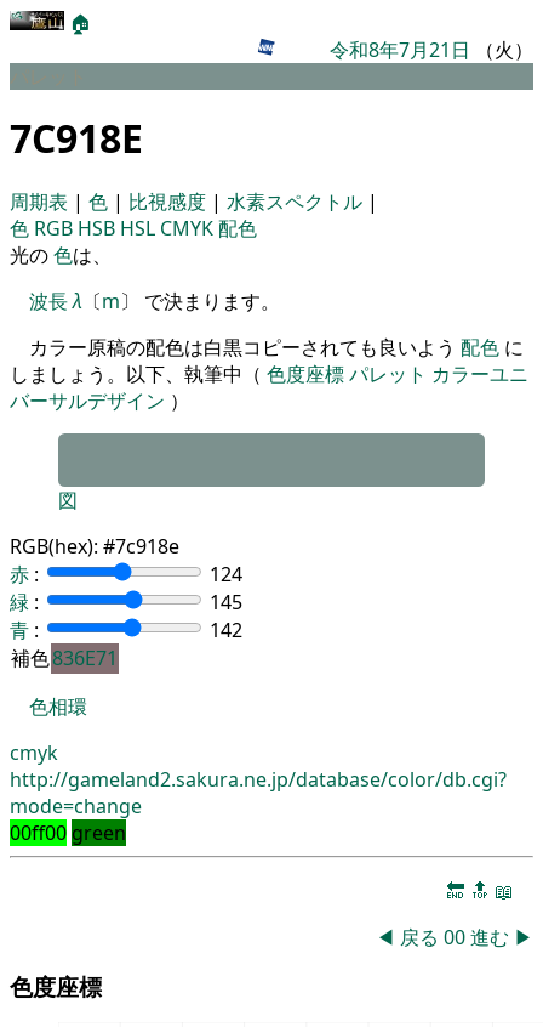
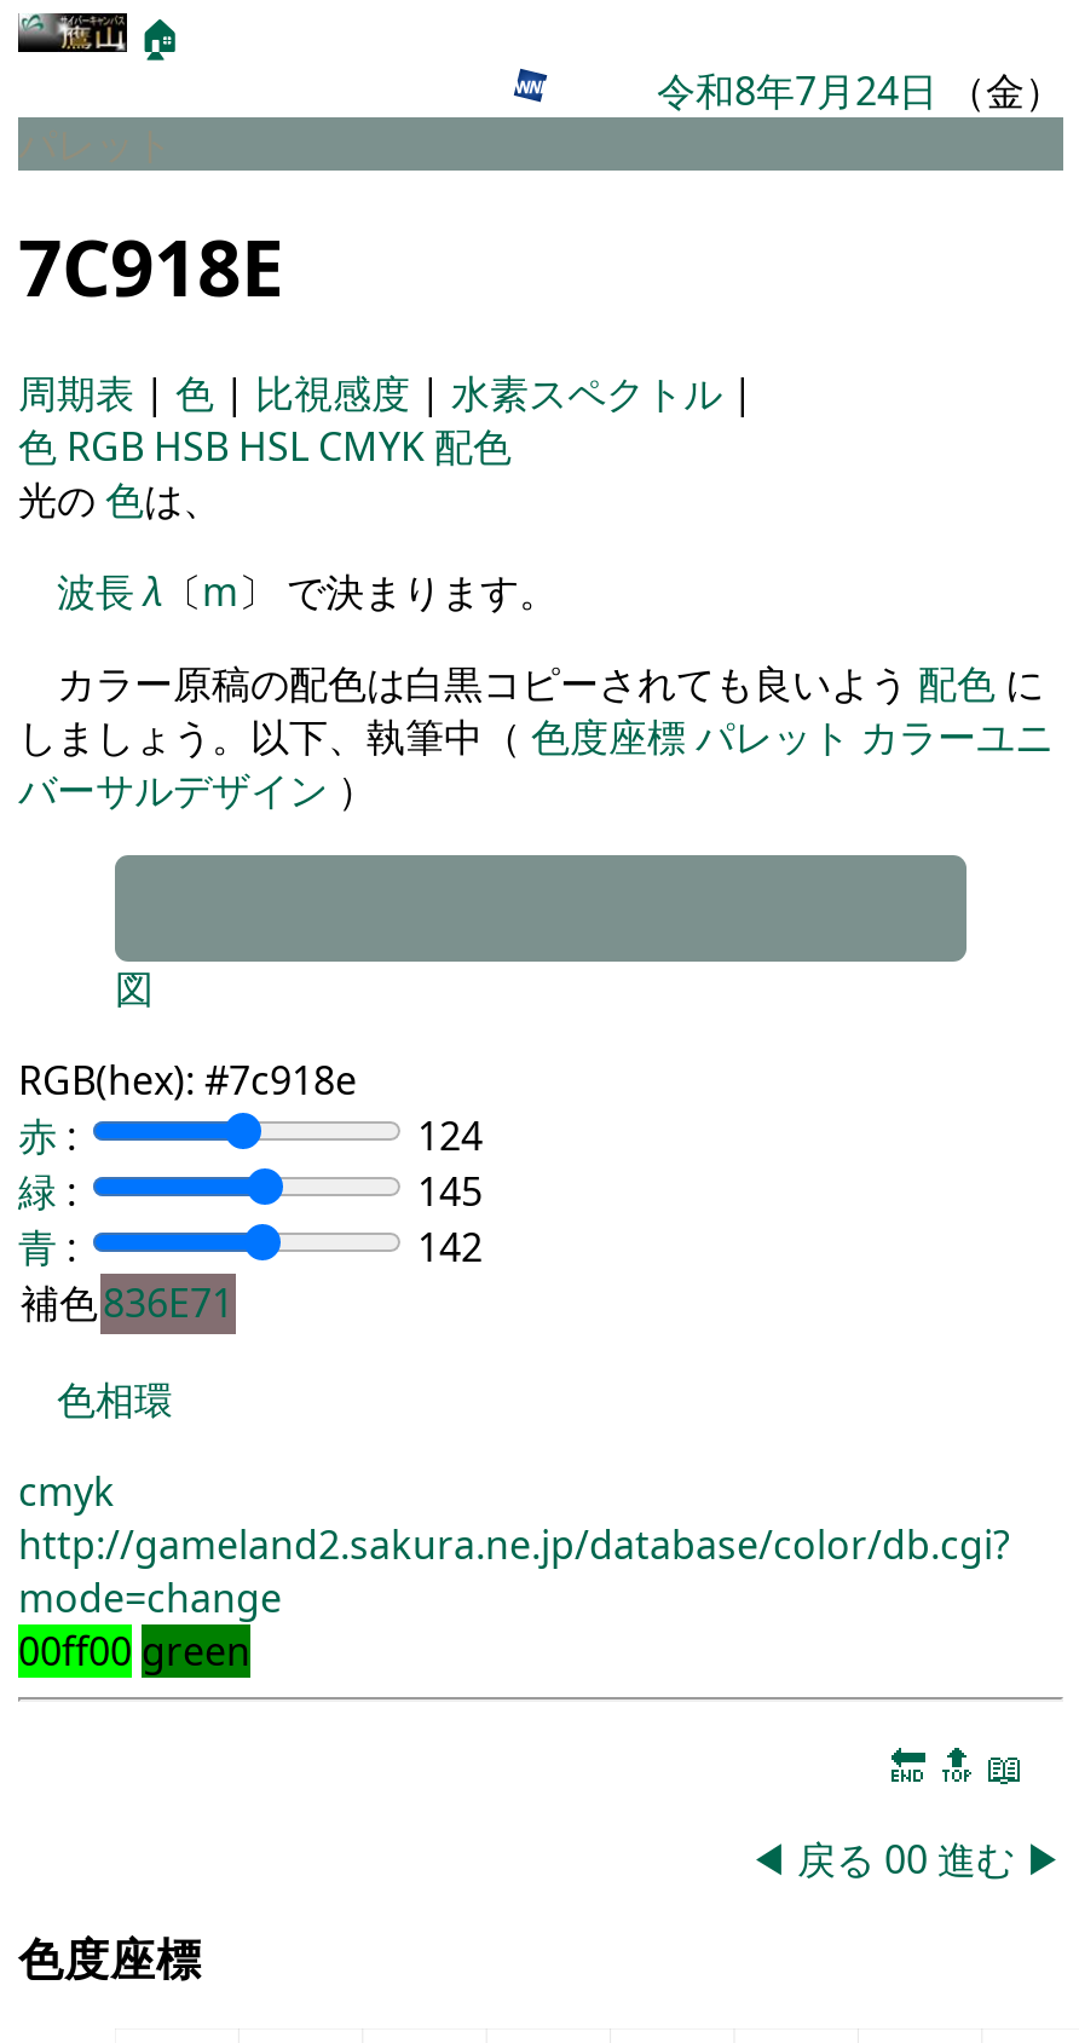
- 令和8年7月21日（火）
+ 令和8年7月24日（金）
